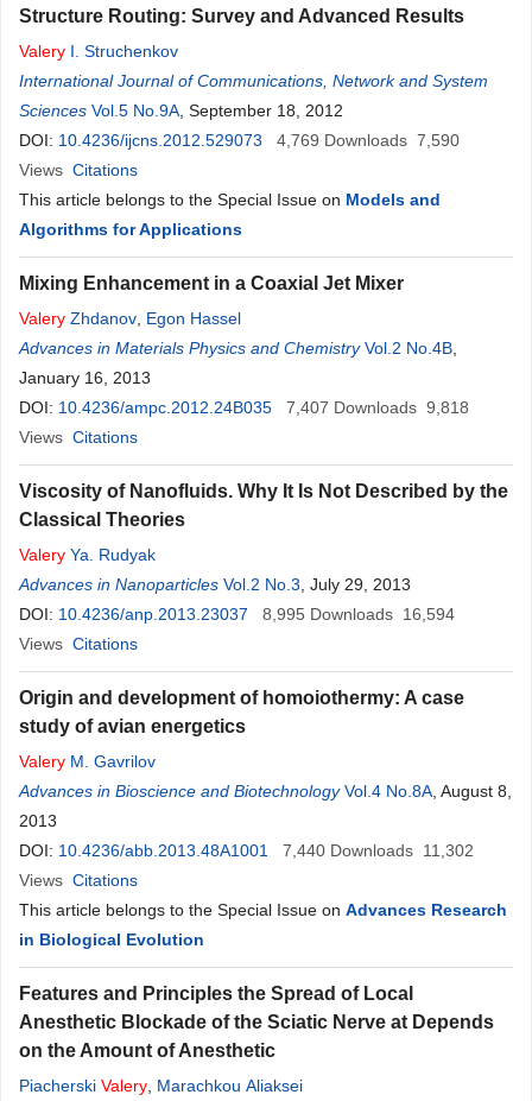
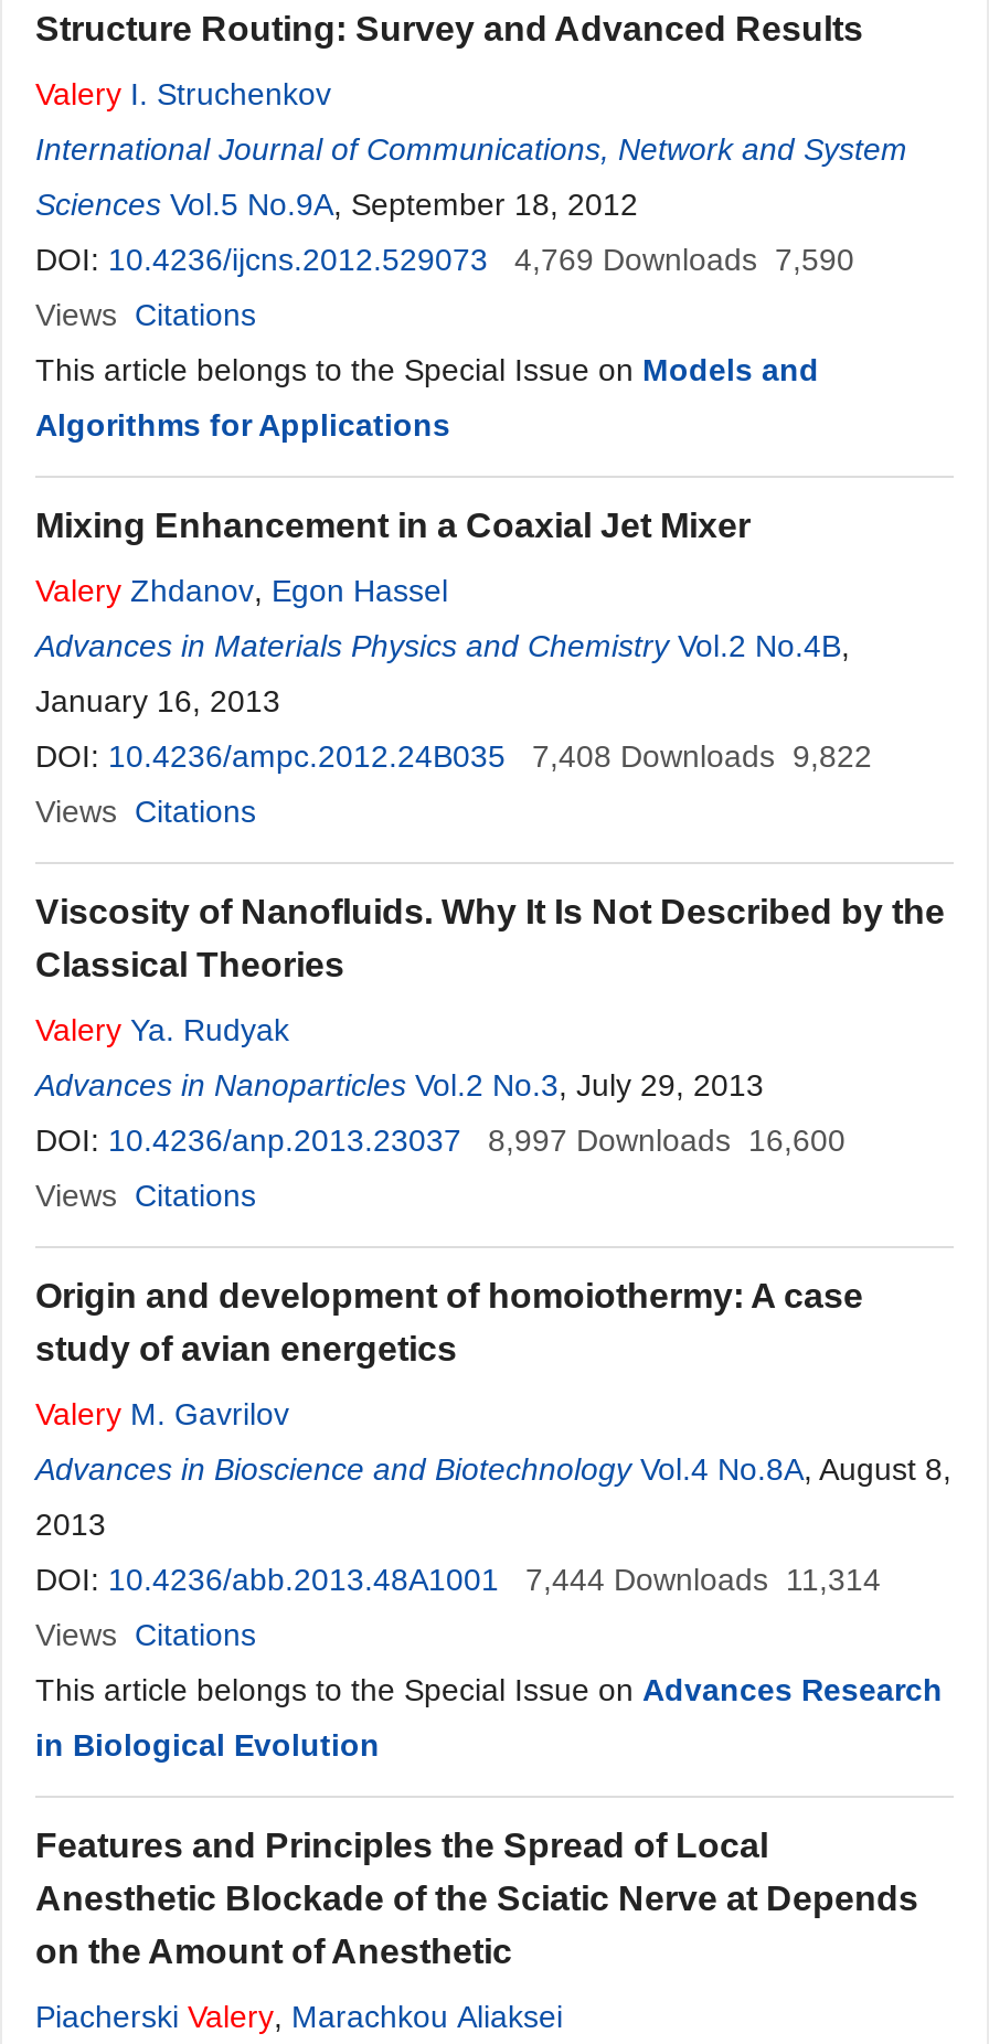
- DOI: 10.4236/ampc.2012.24B035 7,407 Downloads 9,818
+ DOI: 10.4236/ampc.2012.24B035 7,408 Downloads 9,822

- DOI: 10.4236/anp.2013.23037 8,995 Downloads 16,594
+ DOI: 10.4236/anp.2013.23037 8,997 Downloads 16,600

- DOI: 10.4236/abb.2013.48A1001 7,440 Downloads 11,302
+ DOI: 10.4236/abb.2013.48A1001 7,444 Downloads 11,314
